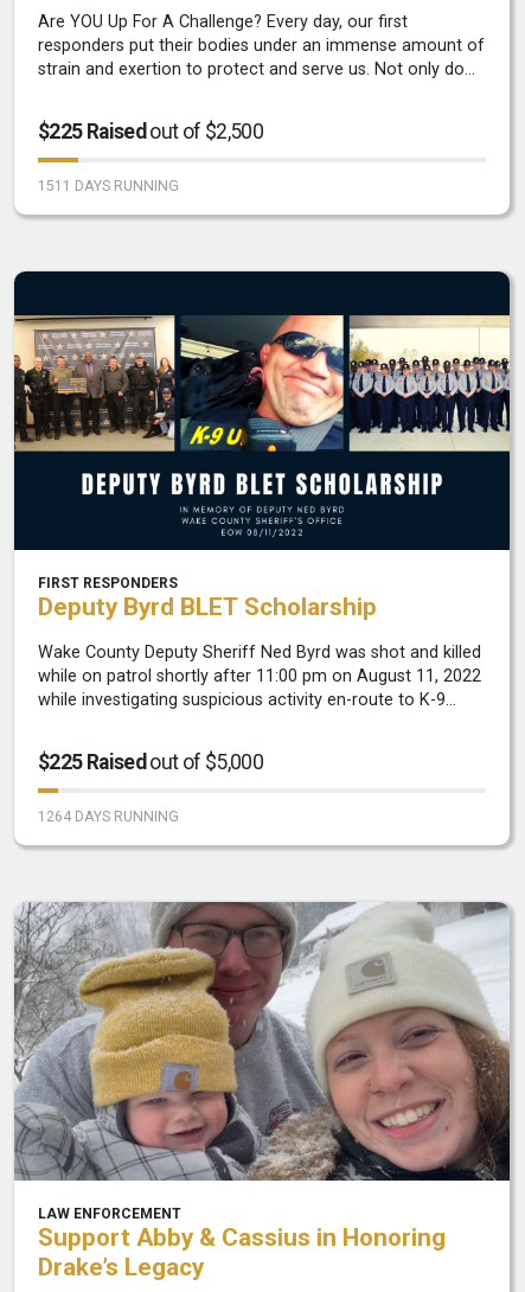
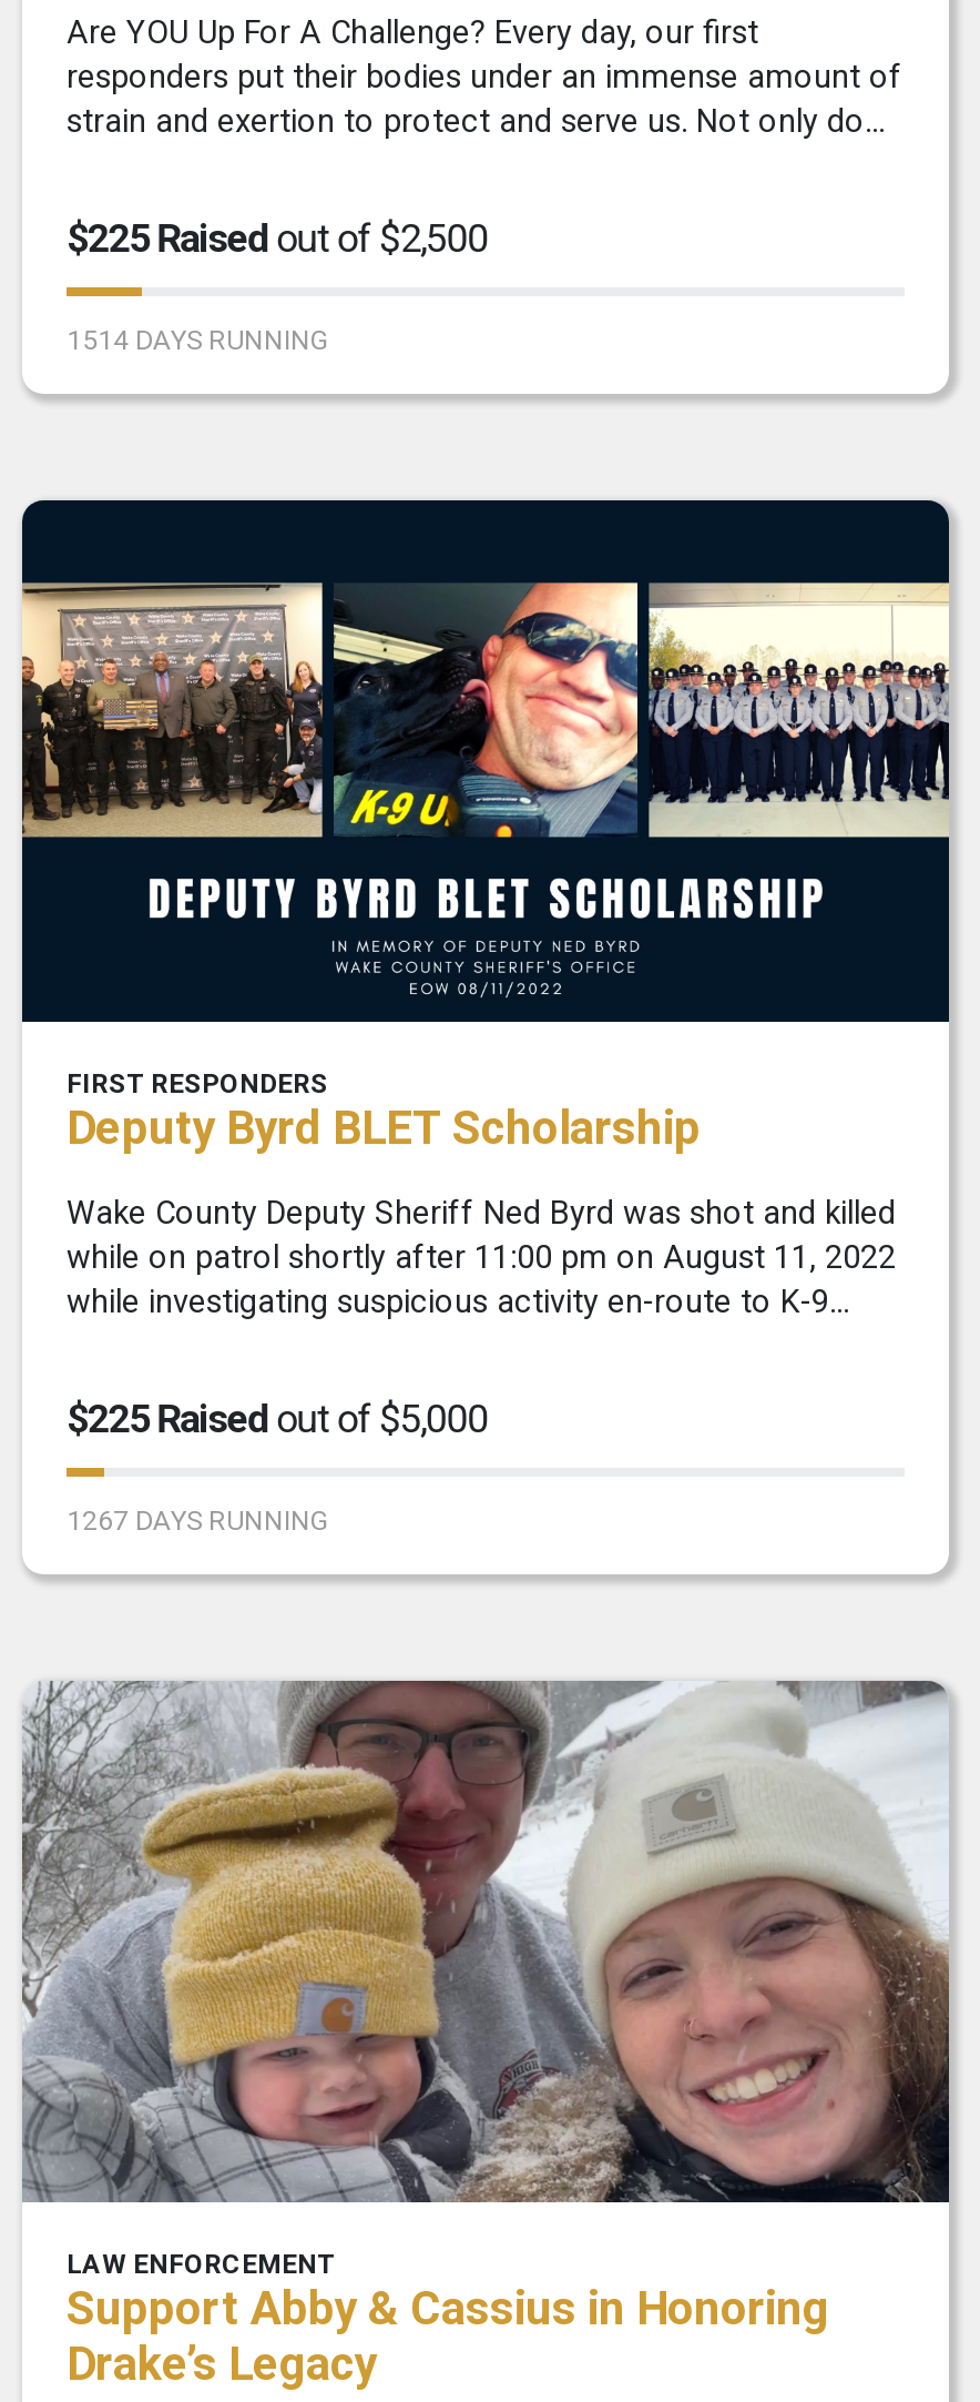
- 1511 DAYS RUNNING
+ 1514 DAYS RUNNING

- 1264 DAYS RUNNING
+ 1267 DAYS RUNNING
